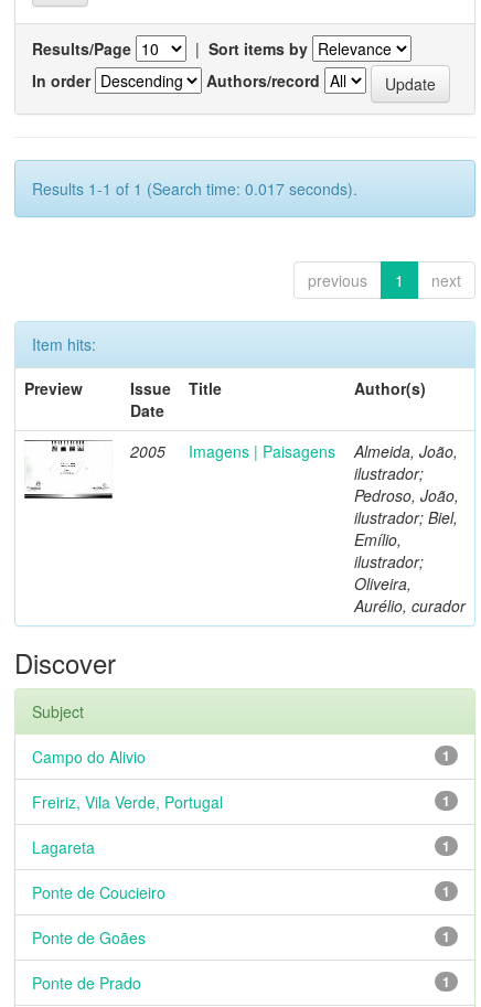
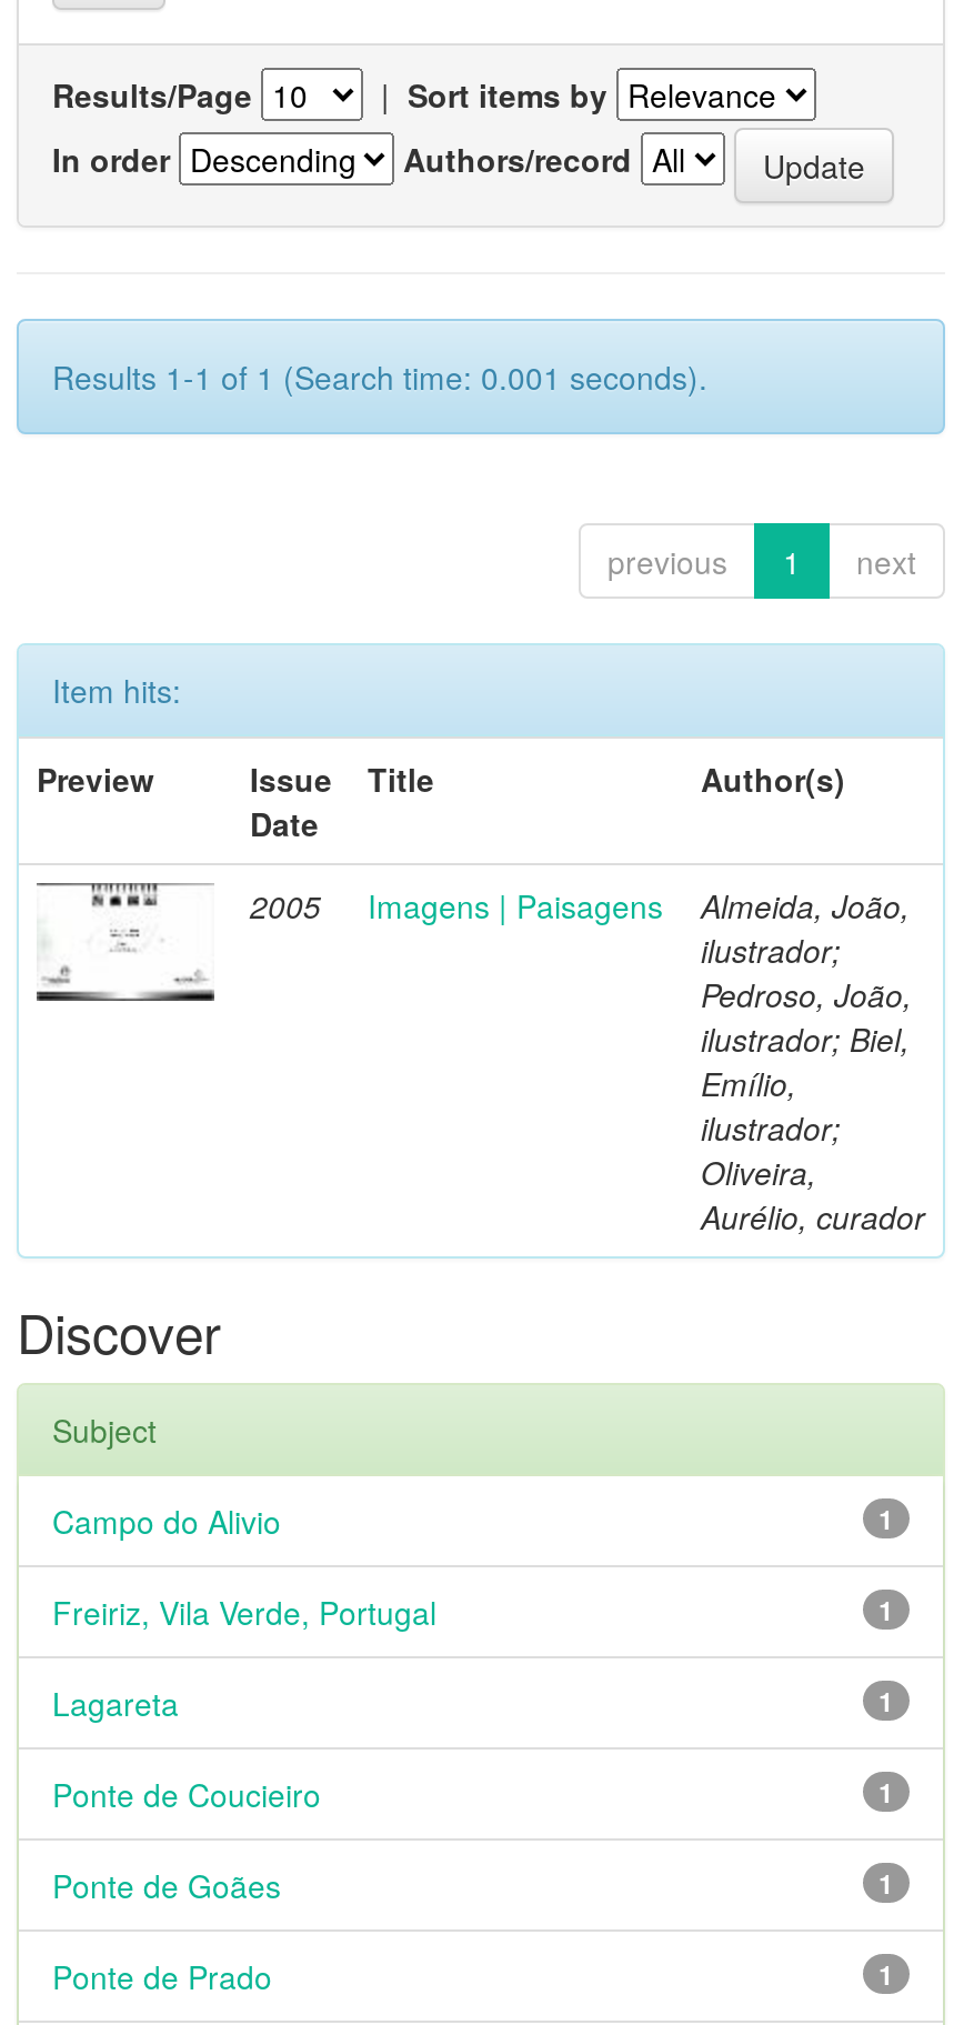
- Results 1-1 of 1 (Search time: 0.017 seconds).
+ Results 1-1 of 1 (Search time: 0.001 seconds).
